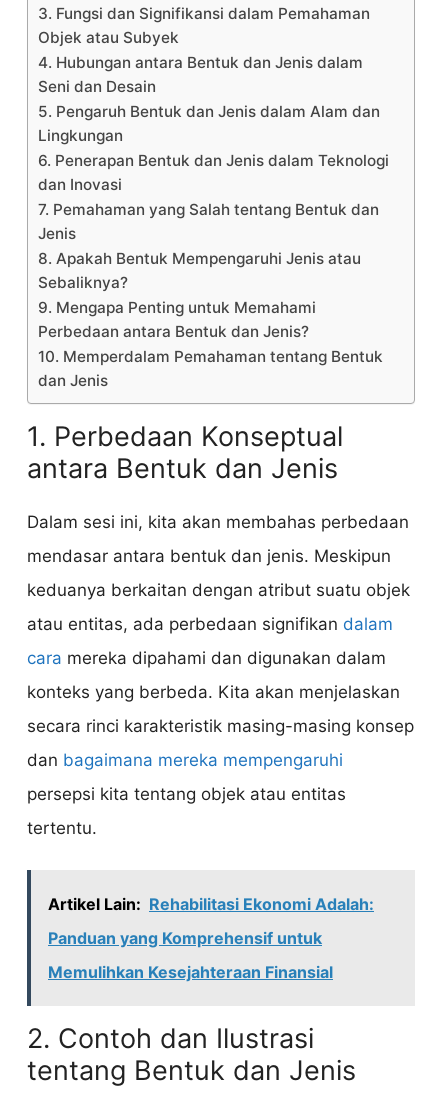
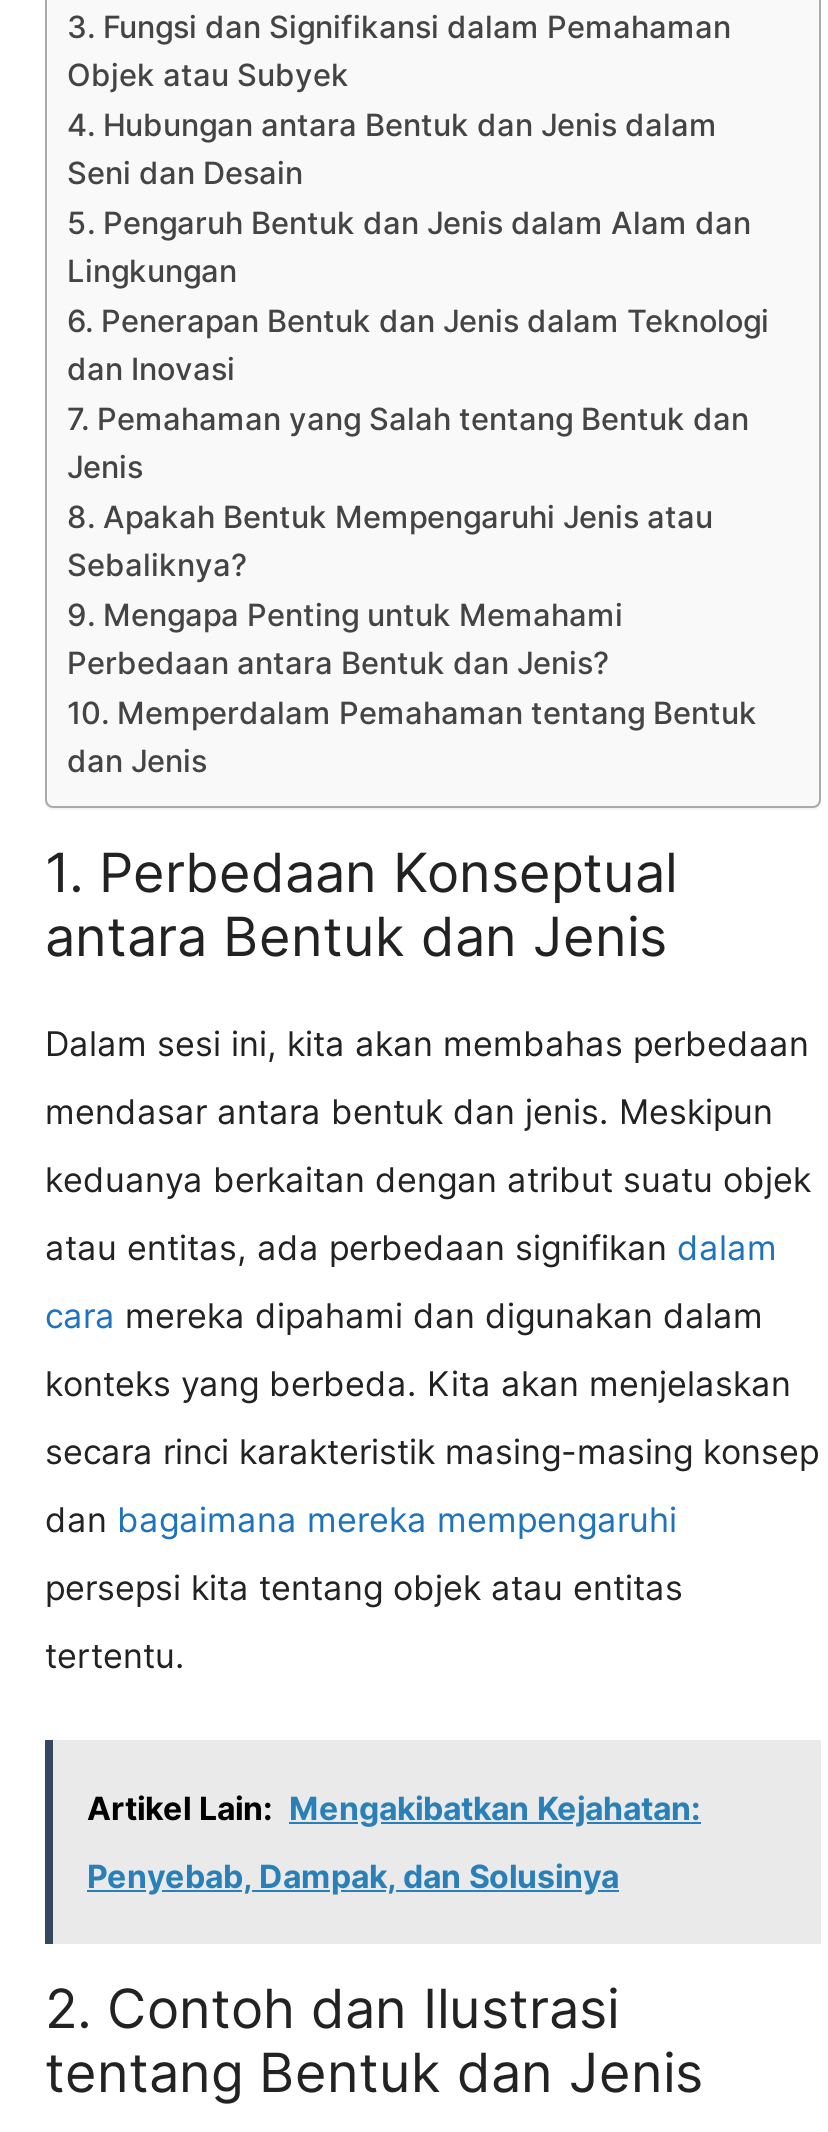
- Artikel Lain: Rehabilitasi Ekonomi Adalah:
- Panduan yang Komprehensif untuk
- Memulihkan Kesejahteraan Finansial
+ Artikel Lain: Mengakibatkan Kejahatan:
+ Penyebab, Dampak, dan Solusinya
